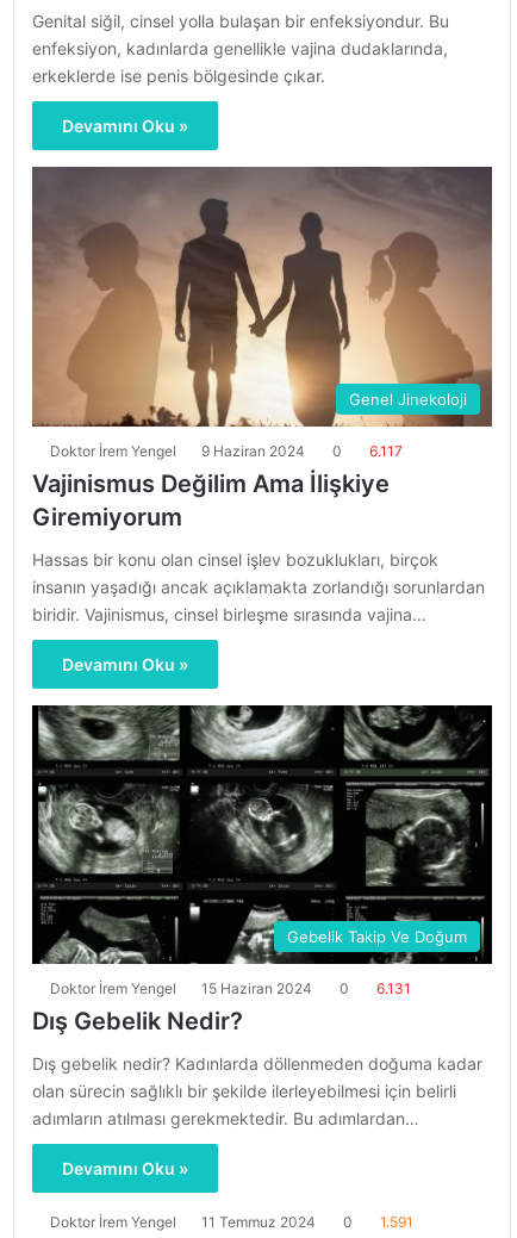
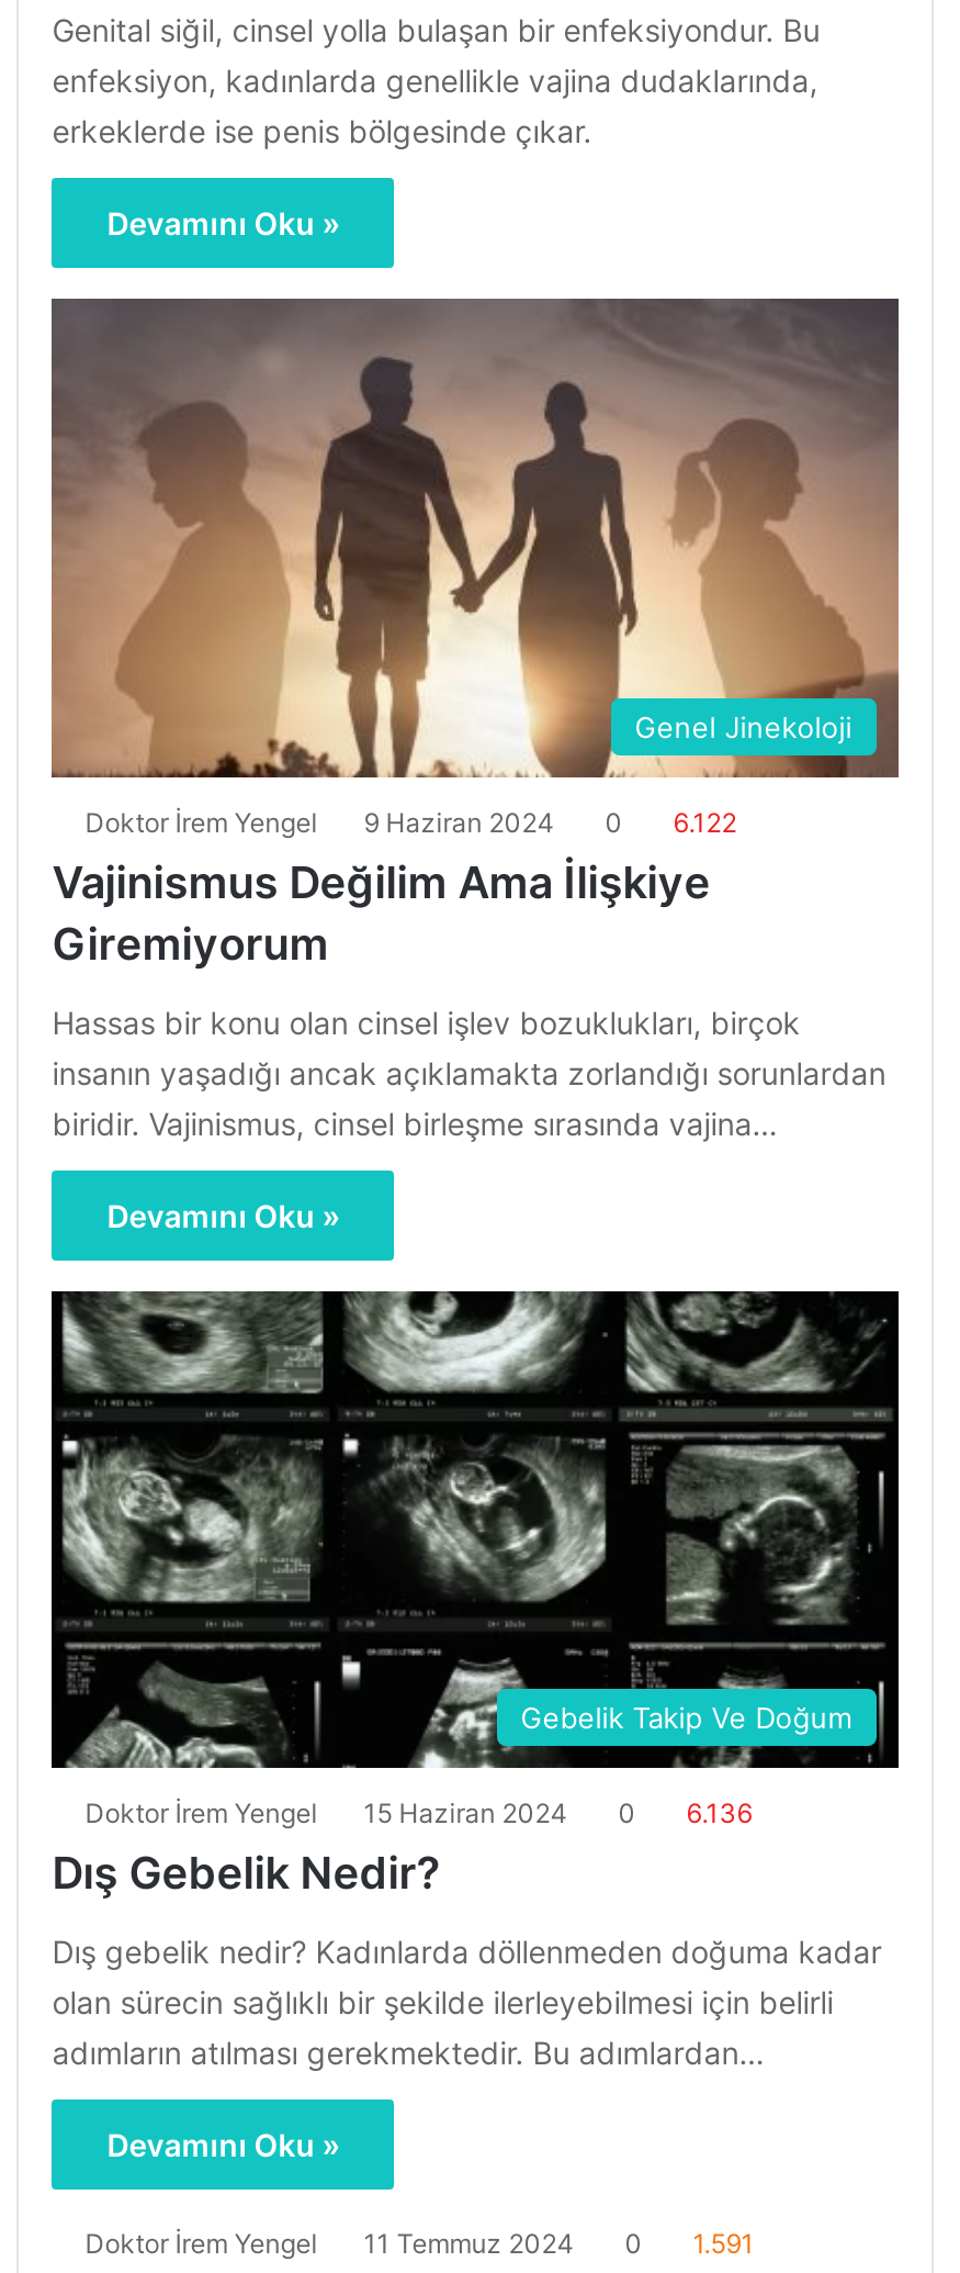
- Doktor İrem Yengel 9 Haziran 2024 0 6.117
+ Doktor İrem Yengel 9 Haziran 2024 0 6.122

- Doktor İrem Yengel 15 Haziran 2024 0 6.131
+ Doktor İrem Yengel 15 Haziran 2024 0 6.136
